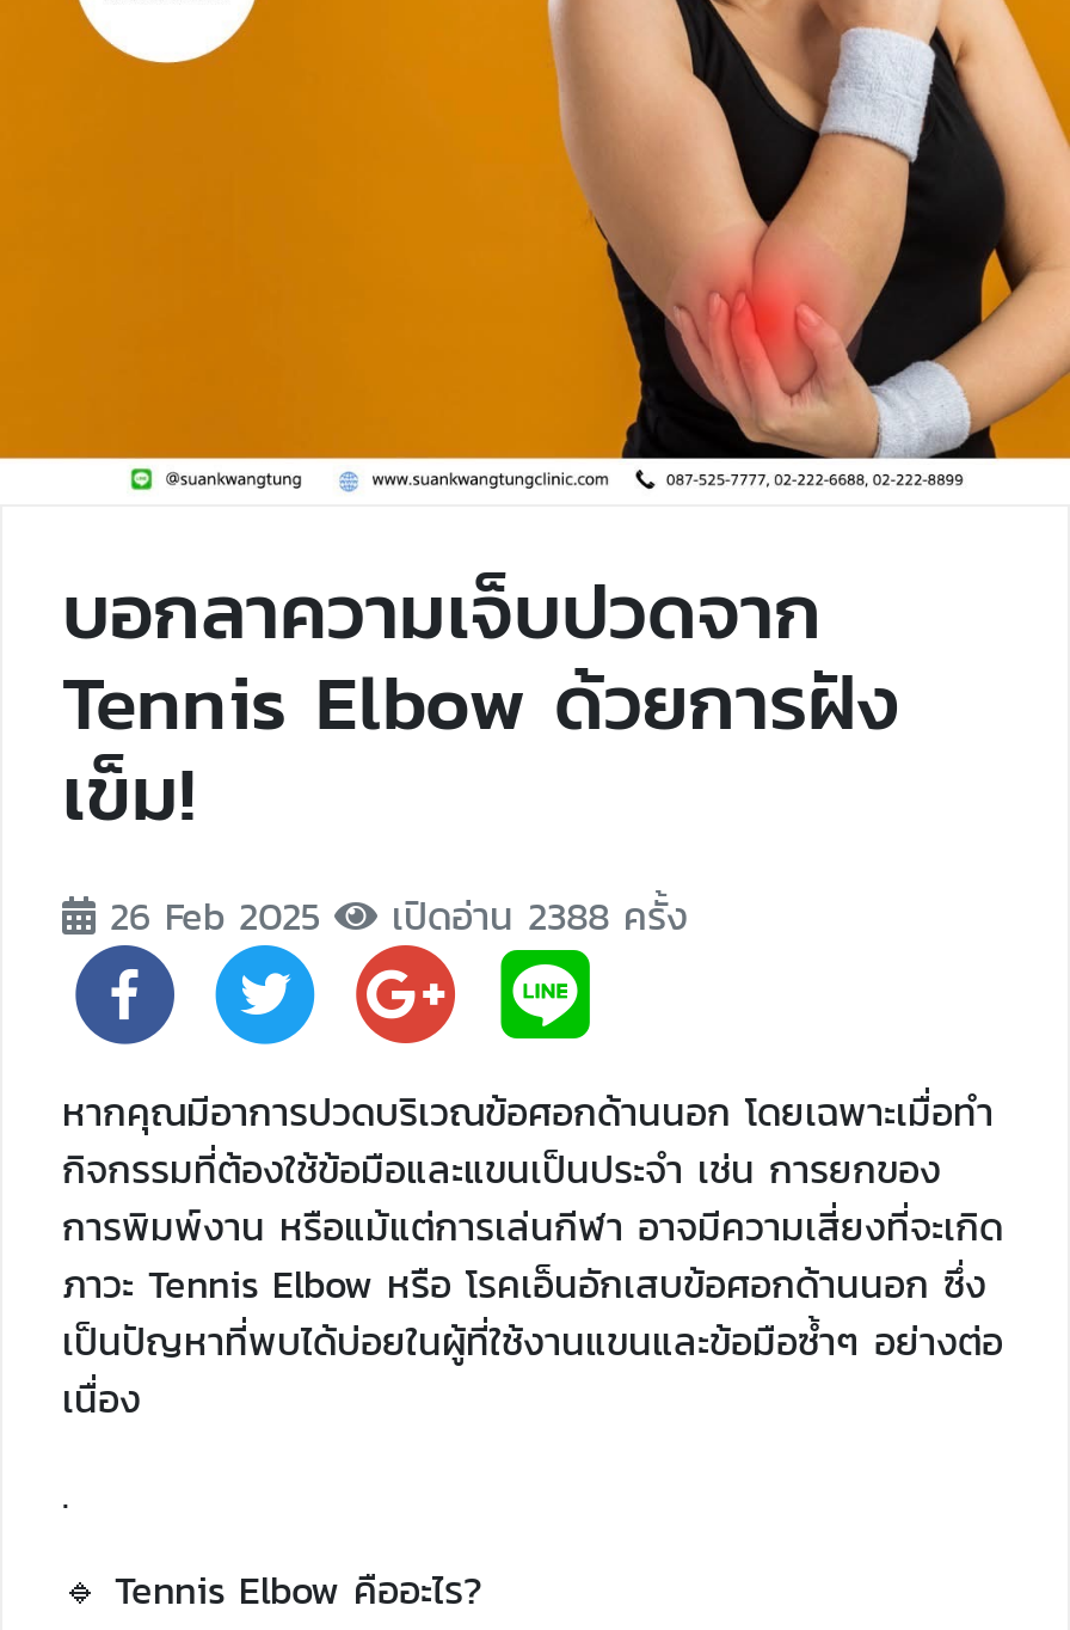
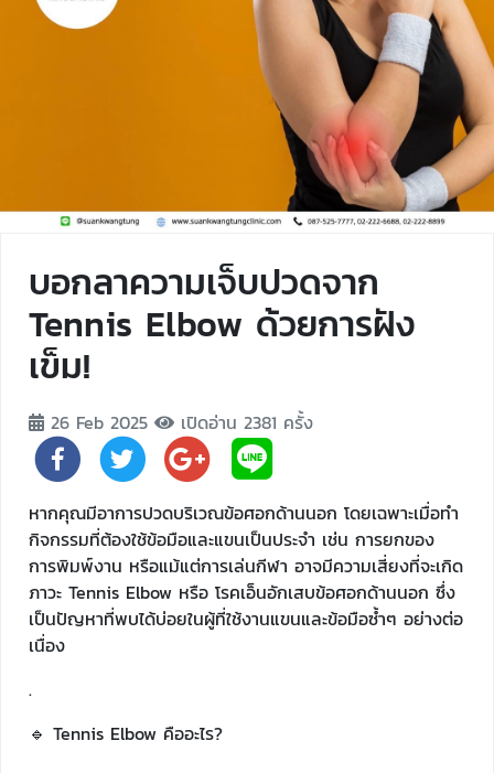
- เปิดอ่าน 2388 ครั้ง
+ เปิดอ่าน 2381 ครั้ง
